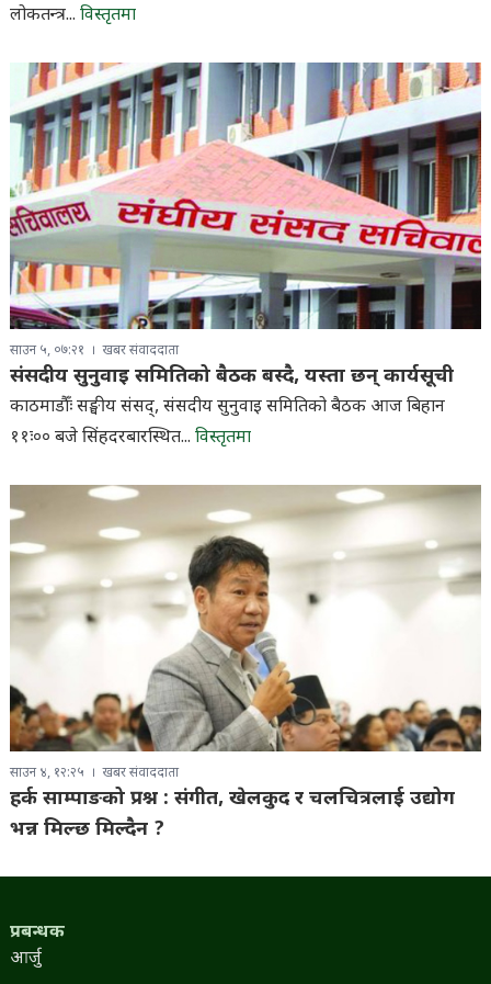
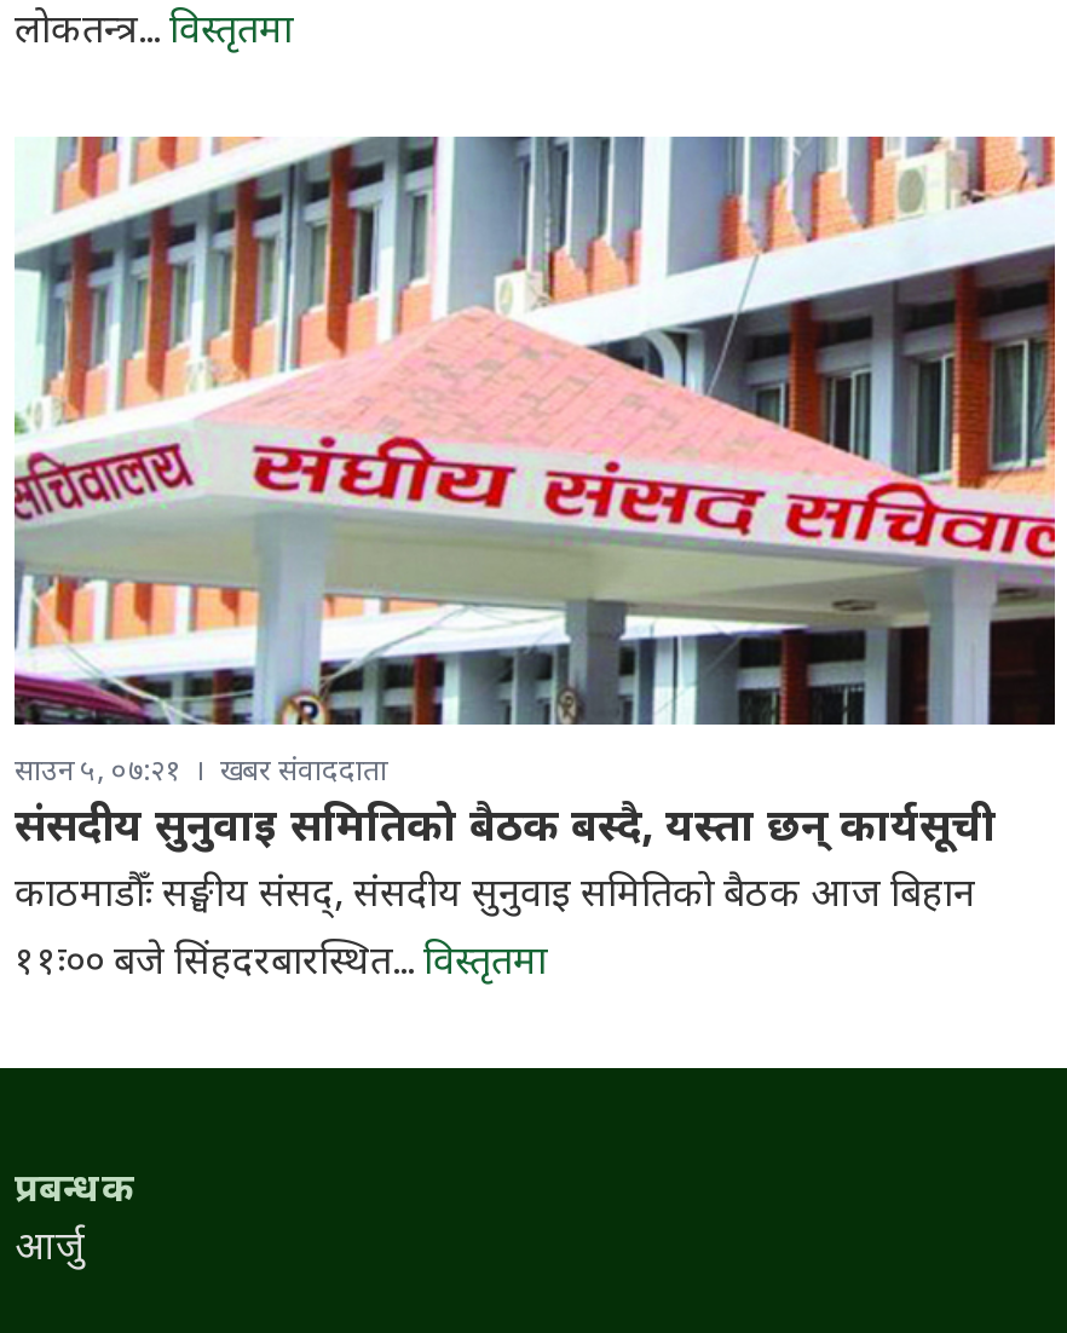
- [image]
- साउन ४, १२:२५
- खबर संवाददाता
- हर्क साम्पाङको प्रश्न : संगीत, खेलकुद र चलचित्रलाई उद्योग
- भन्न मिल्छ मिल्दैन ?
